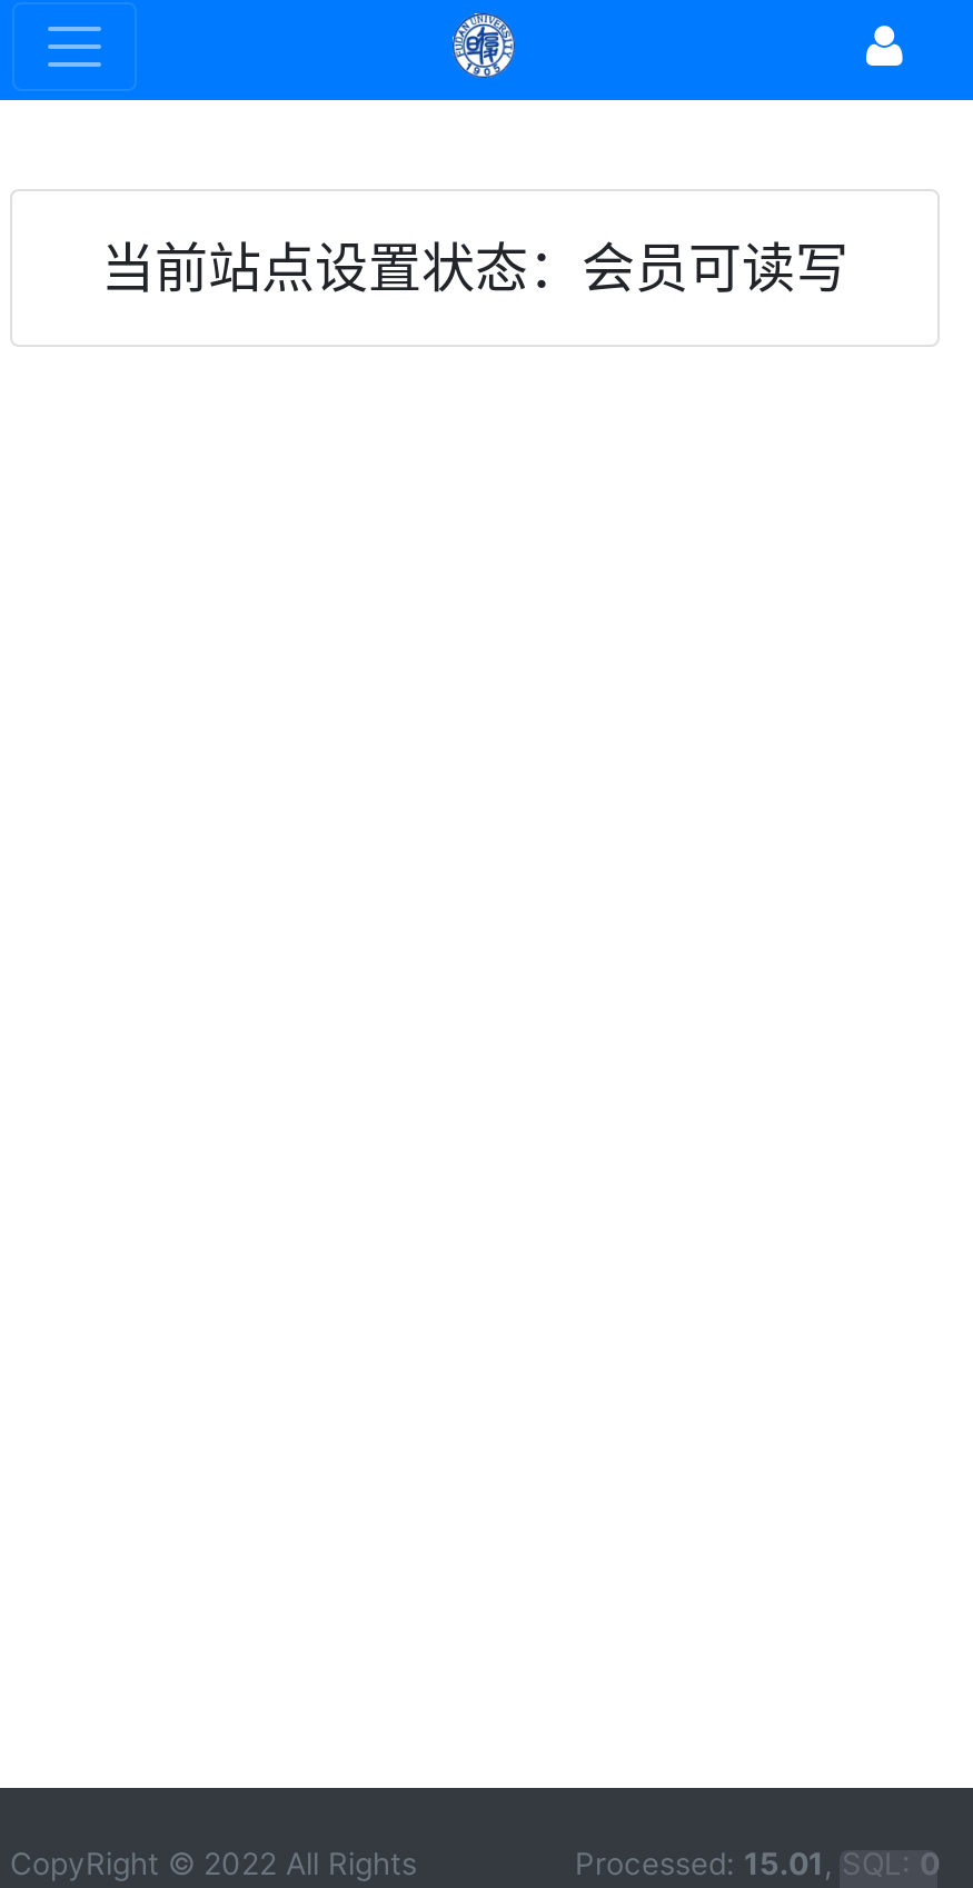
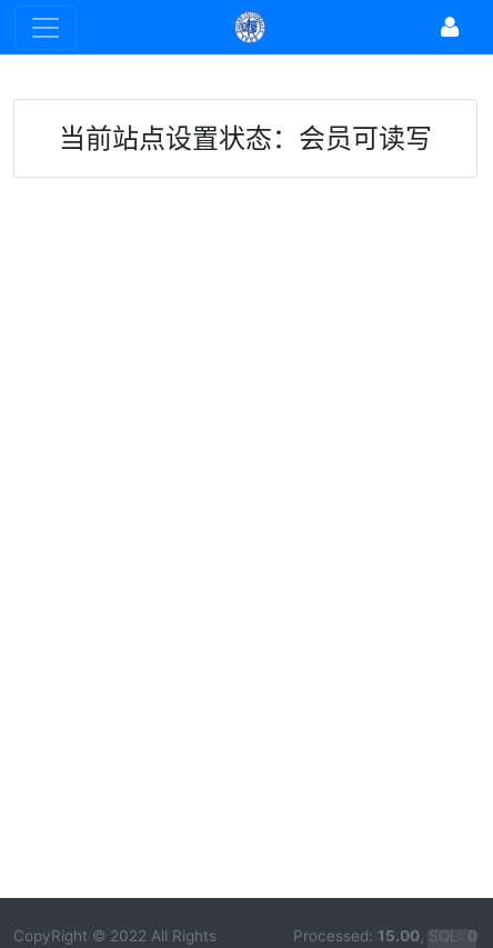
- Processed: 15.01, SQL: 0
+ Processed: 15.00, SQL: 0
